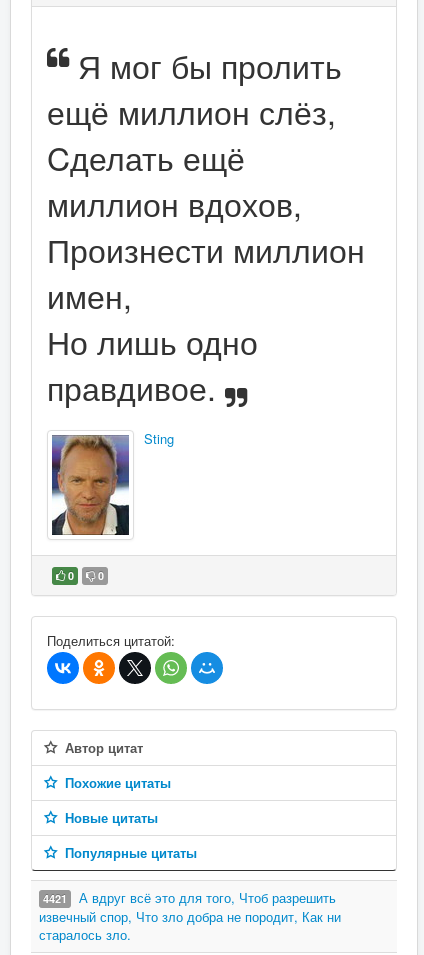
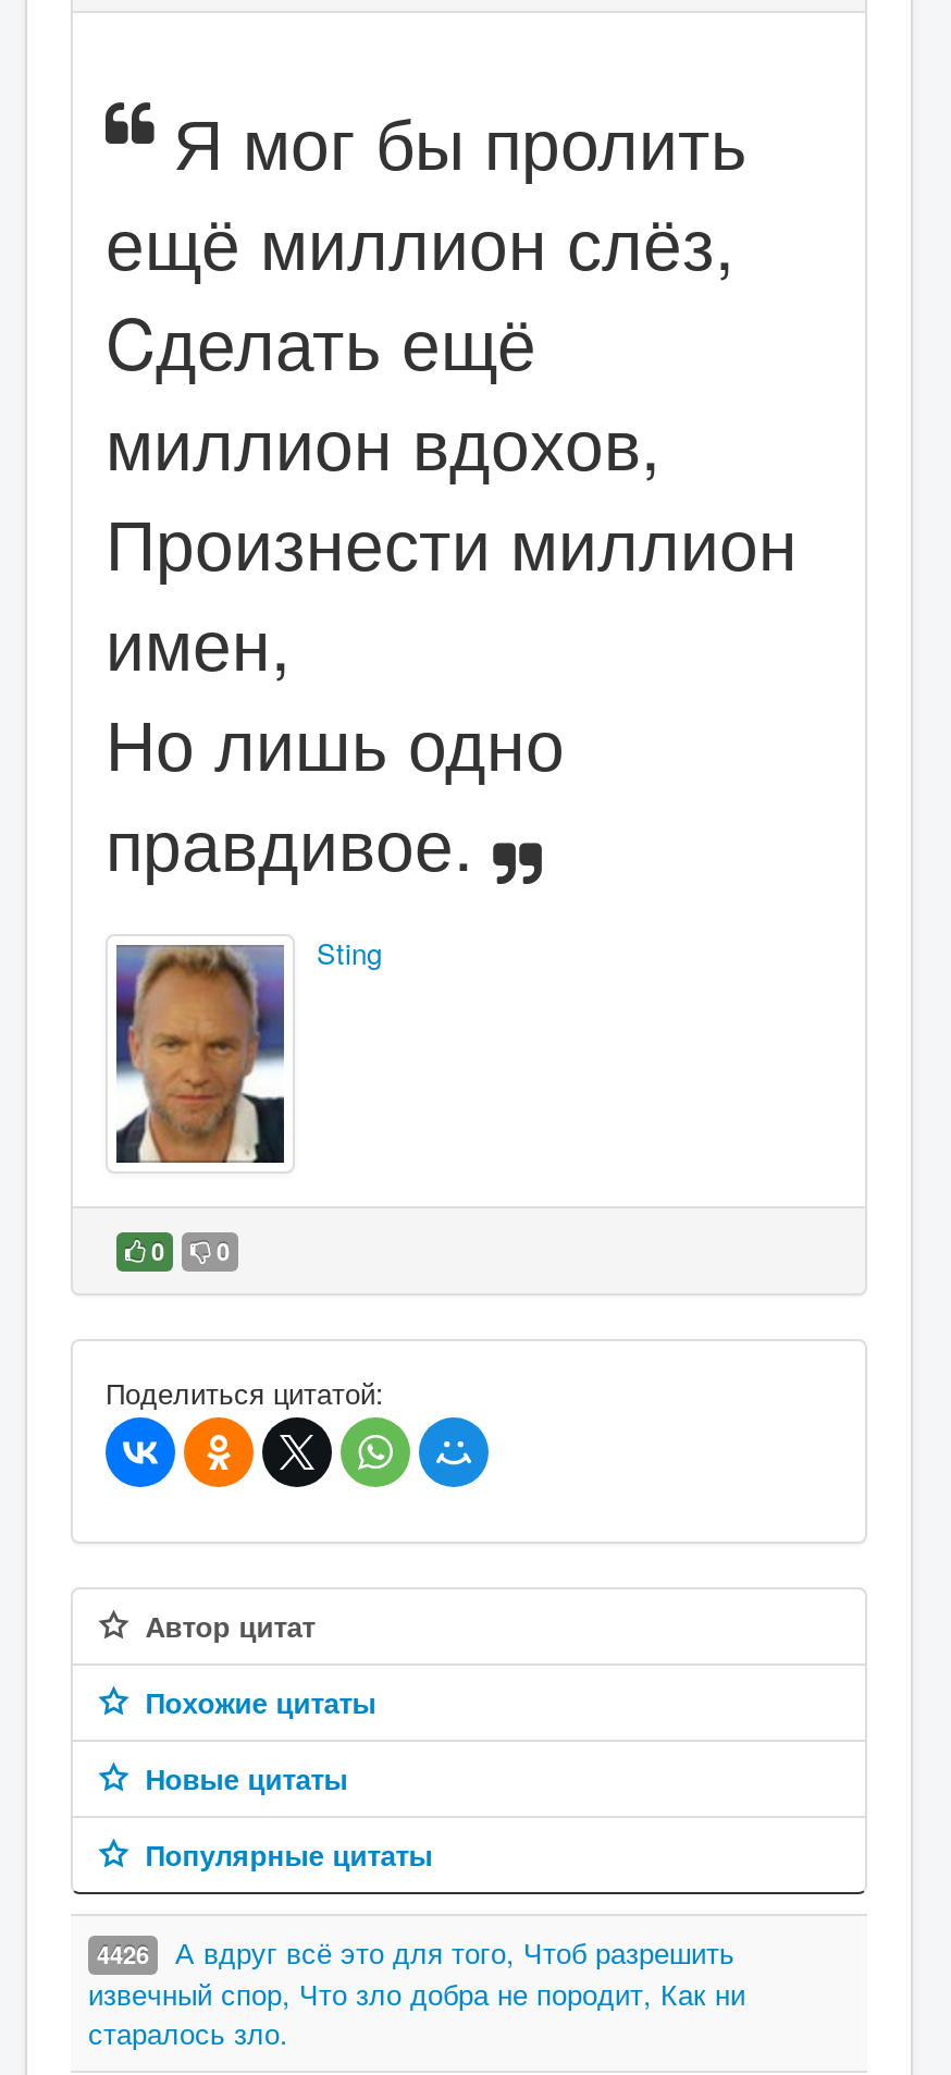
- 4421 А вдруг всё это для того, Чтоб разрешить
+ 4426 А вдруг всё это для того, Чтоб разрешить
